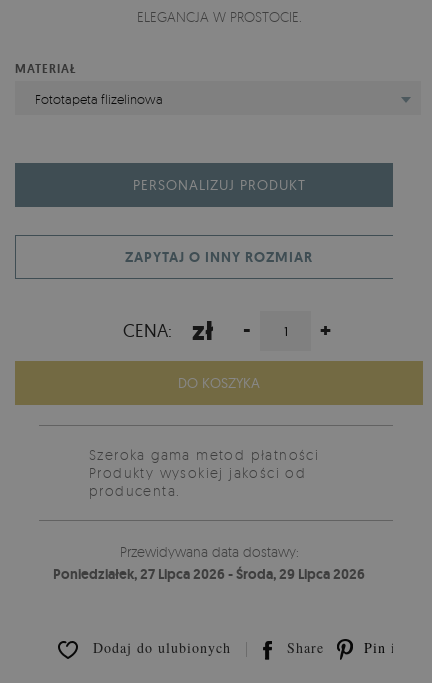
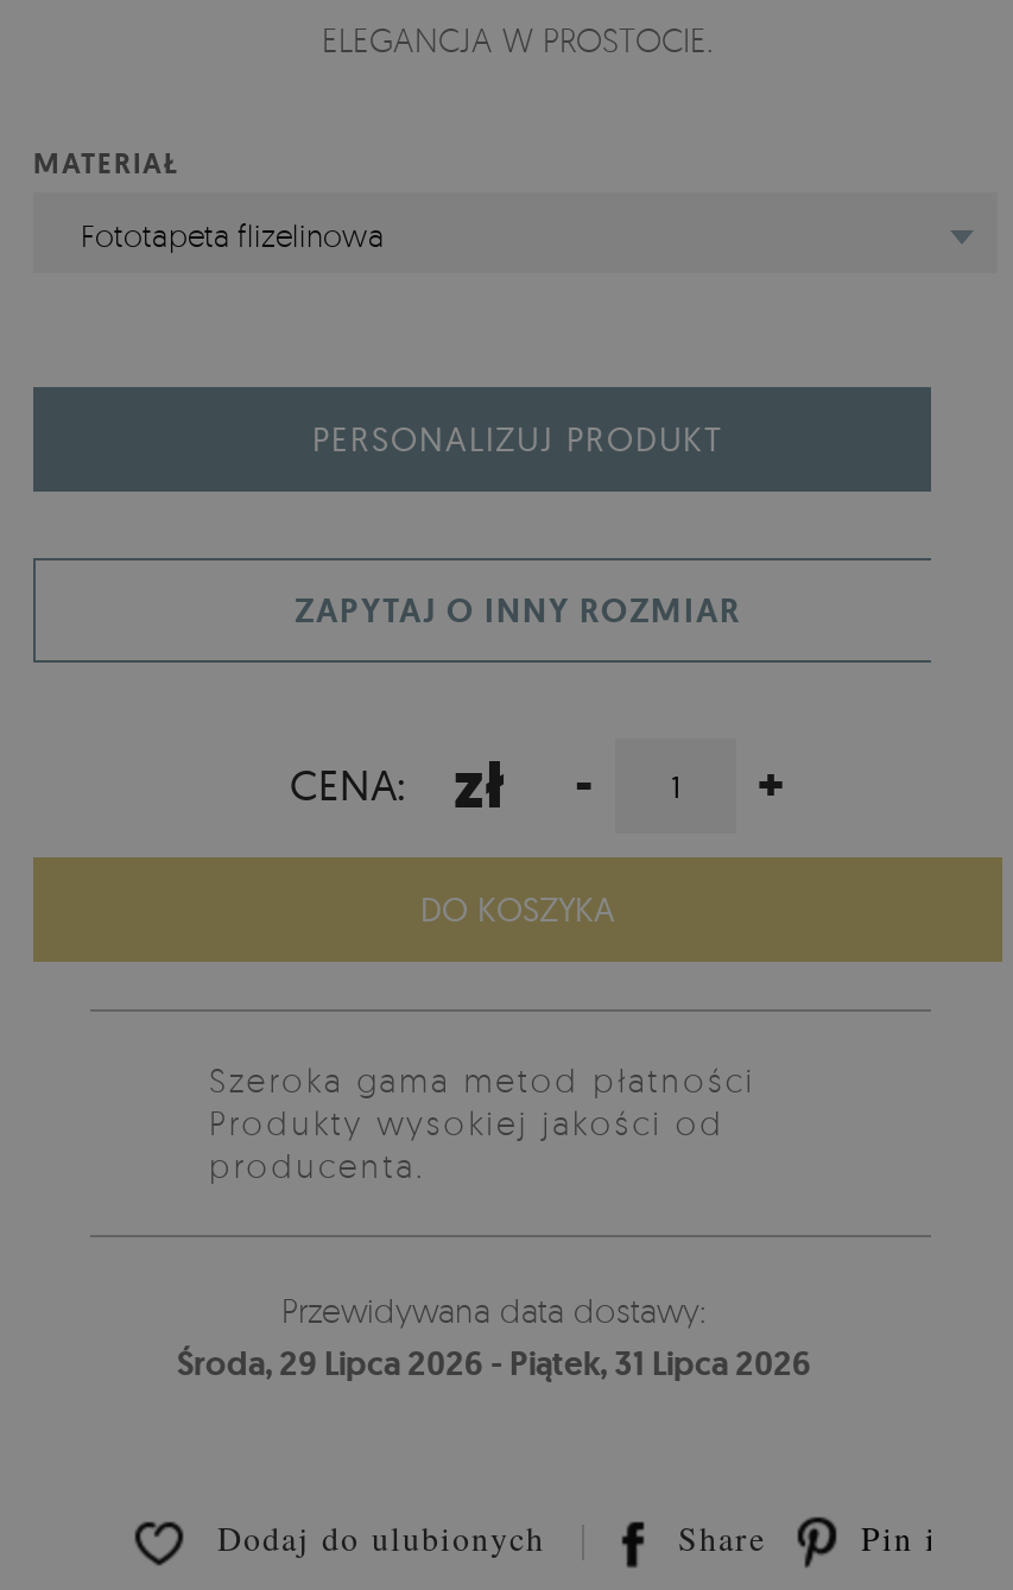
- Poniedziałek, 27 Lipca 2026 - Środa, 29 Lipca 2026
+ Środa, 29 Lipca 2026 - Piątek, 31 Lipca 2026
